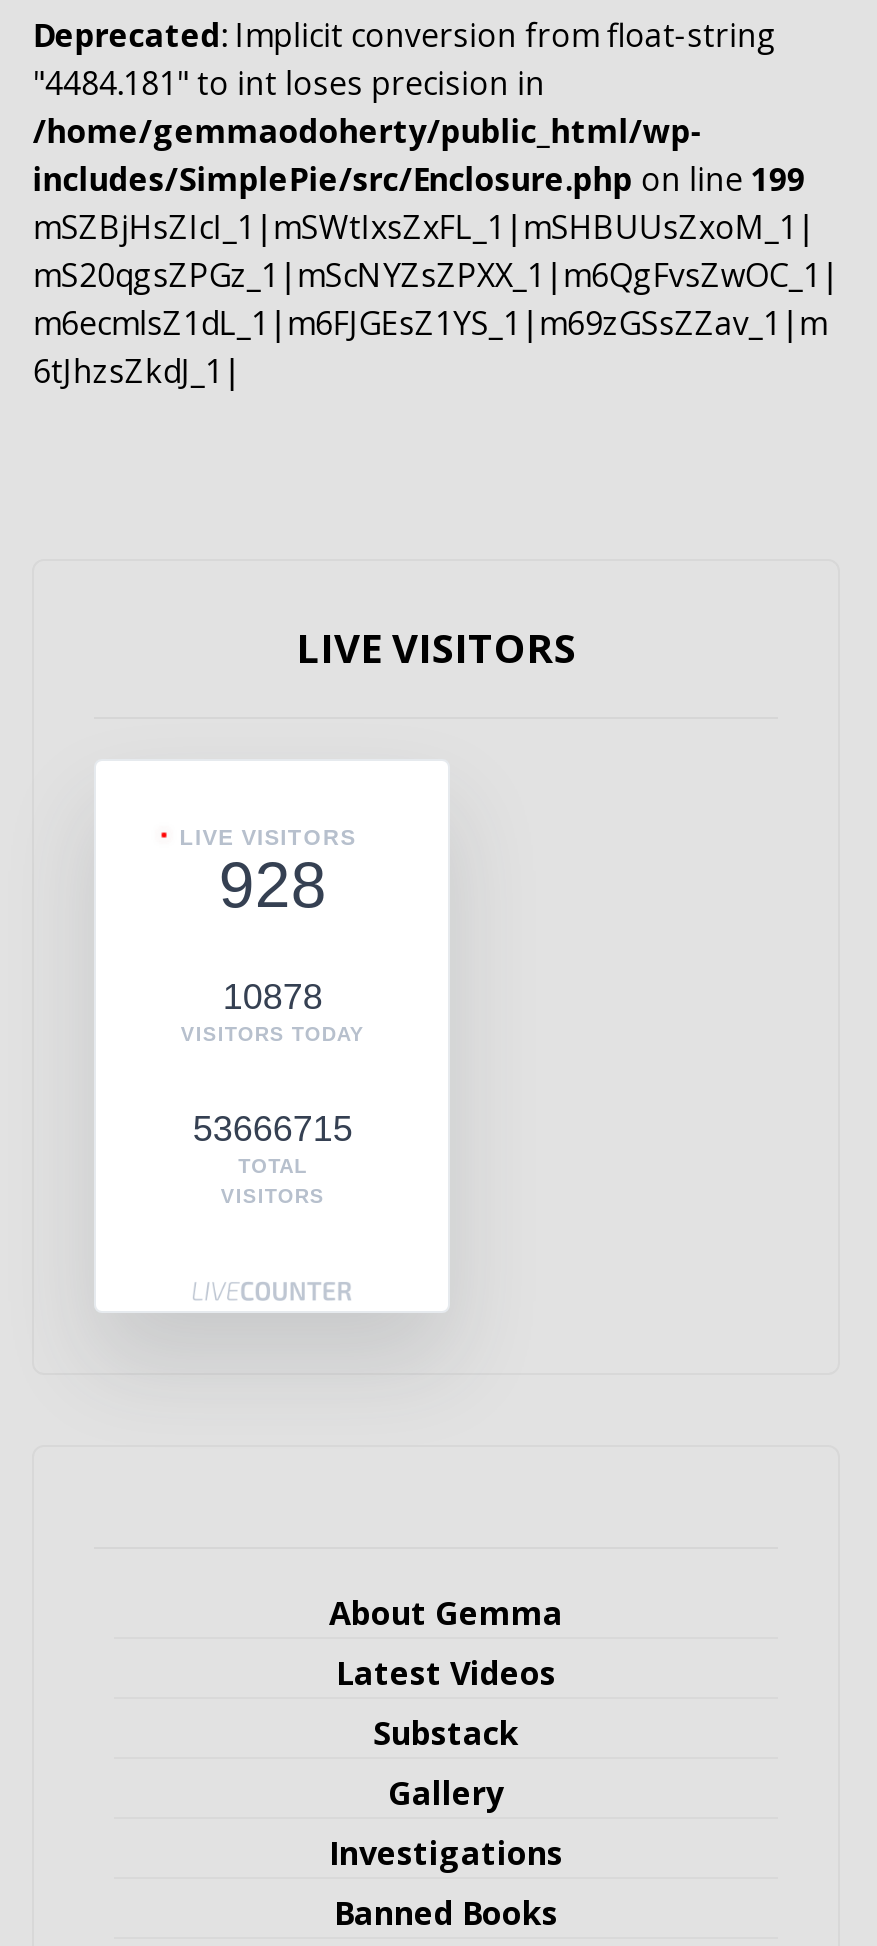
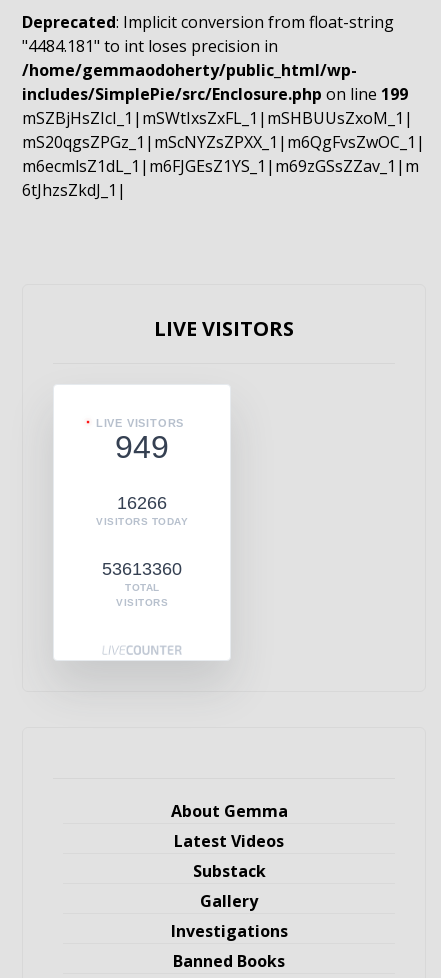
- 928
+ 949

- 10878
+ 16266

- 53666715
+ 53613360
